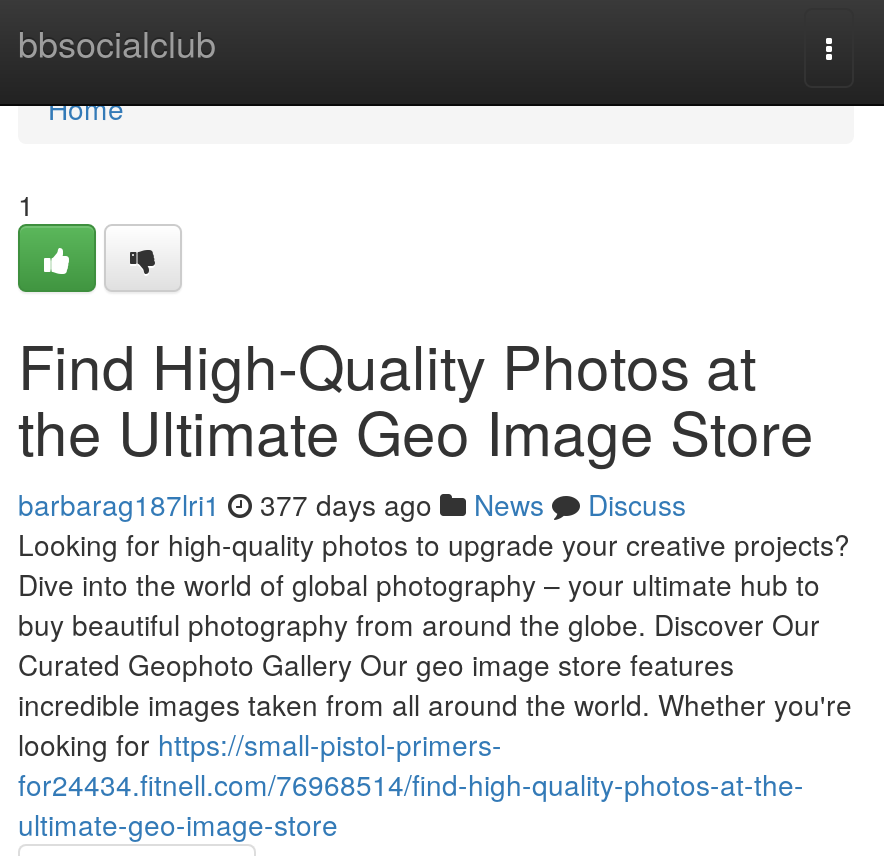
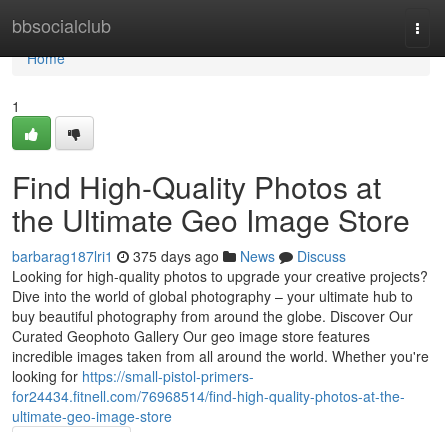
- barbarag187lri1 377 days ago News Discuss
+ barbarag187lri1 375 days ago News Discuss
